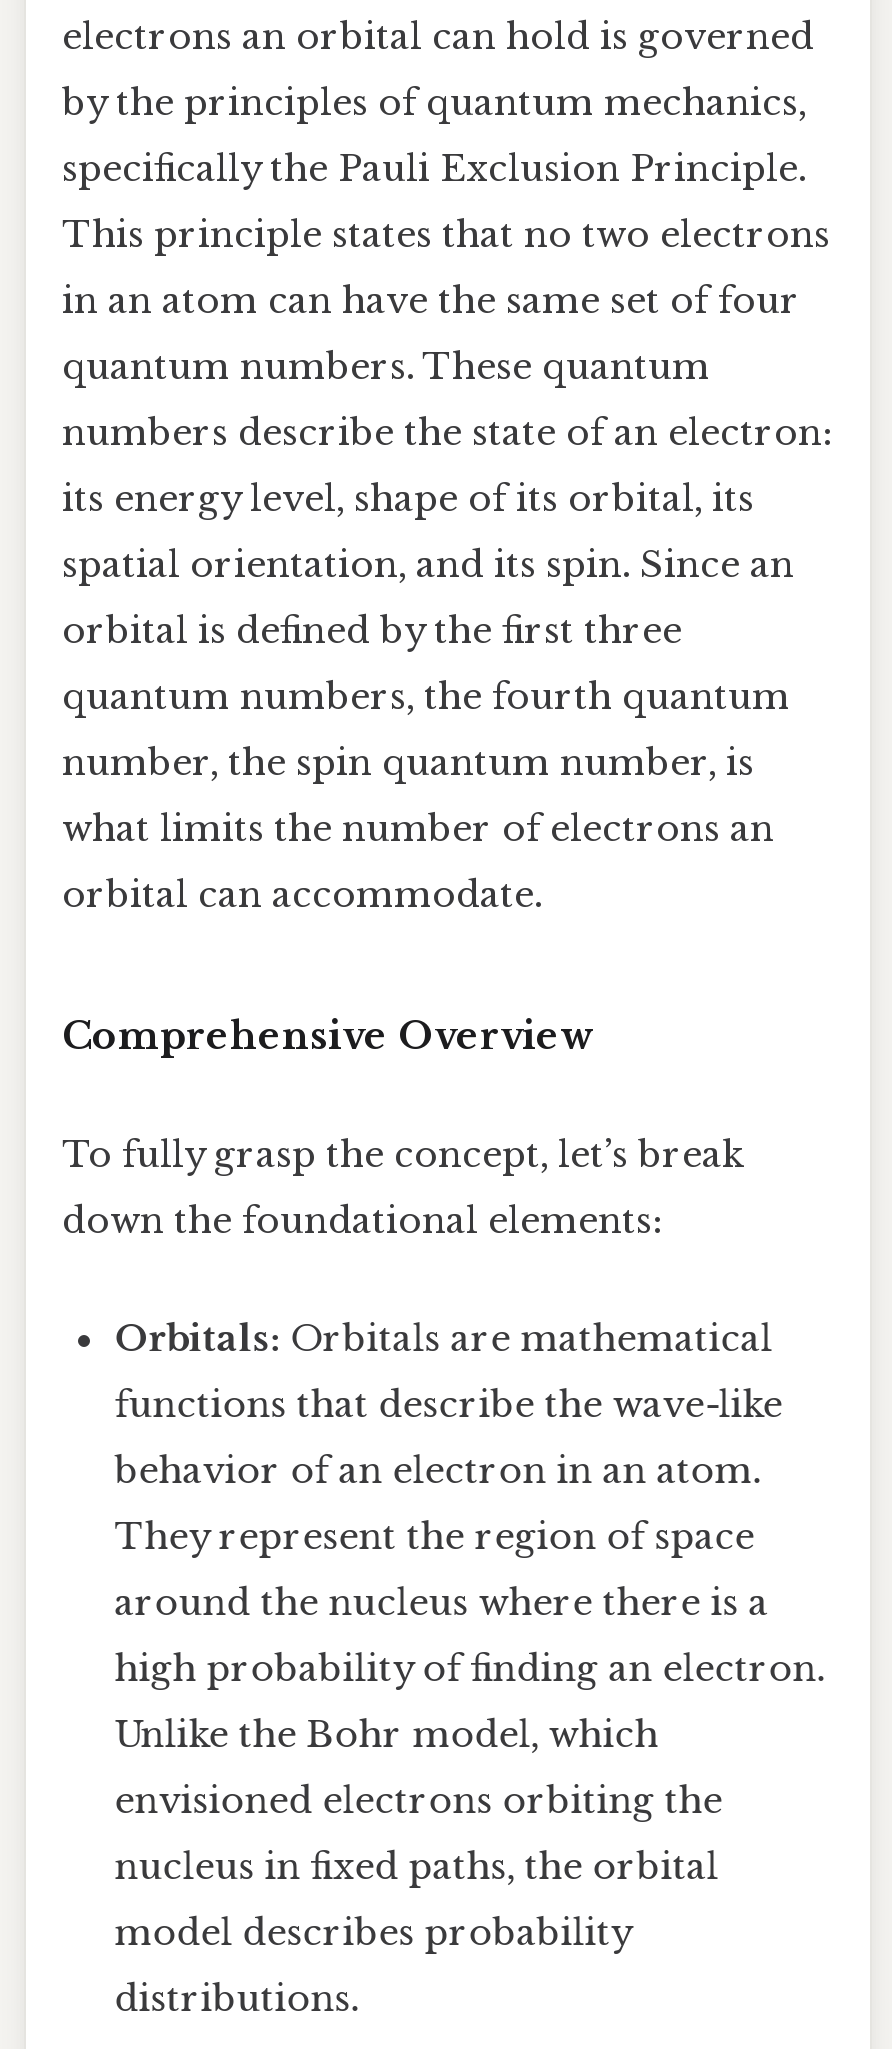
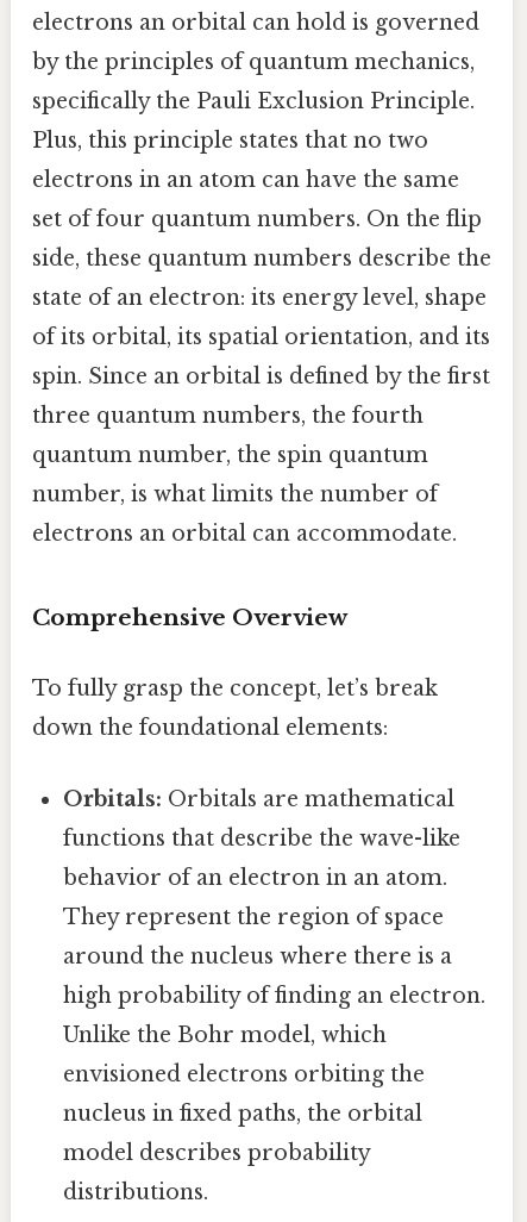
- This principle states that no two electrons
+ Plus, this principle states that no two

- in an atom can have the same set of four
+ electrons in an atom can have the same

- quantum numbers. These quantum
+ set of four quantum numbers. On the flip

- numbers describe the state of an electron:
+ side, these quantum numbers describe the

- its energy level, shape of its orbital, its
+ state of an electron: its energy level, shape

- spatial orientation, and its spin. Since an
+ of its orbital, its spatial orientation, and its

- orbital is defined by the first three
+ spin. Since an orbital is defined by the first

- quantum numbers, the fourth quantum
+ three quantum numbers, the fourth

- number, the spin quantum number, is
+ quantum number, the spin quantum

- what limits the number of electrons an
+ number, is what limits the number of

- orbital can accommodate.
+ electrons an orbital can accommodate.
